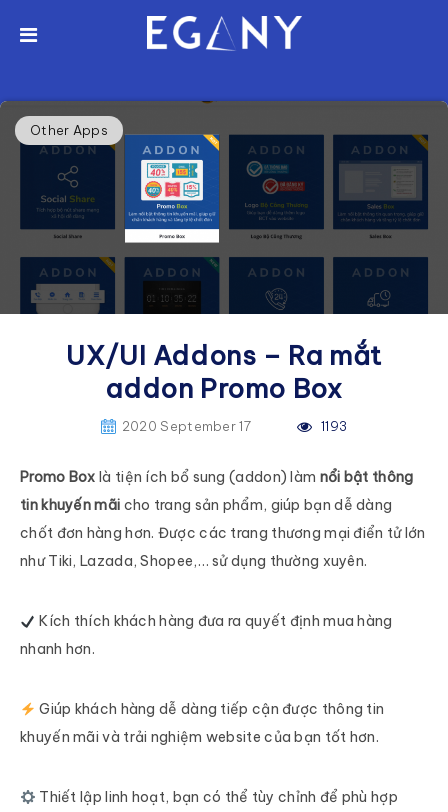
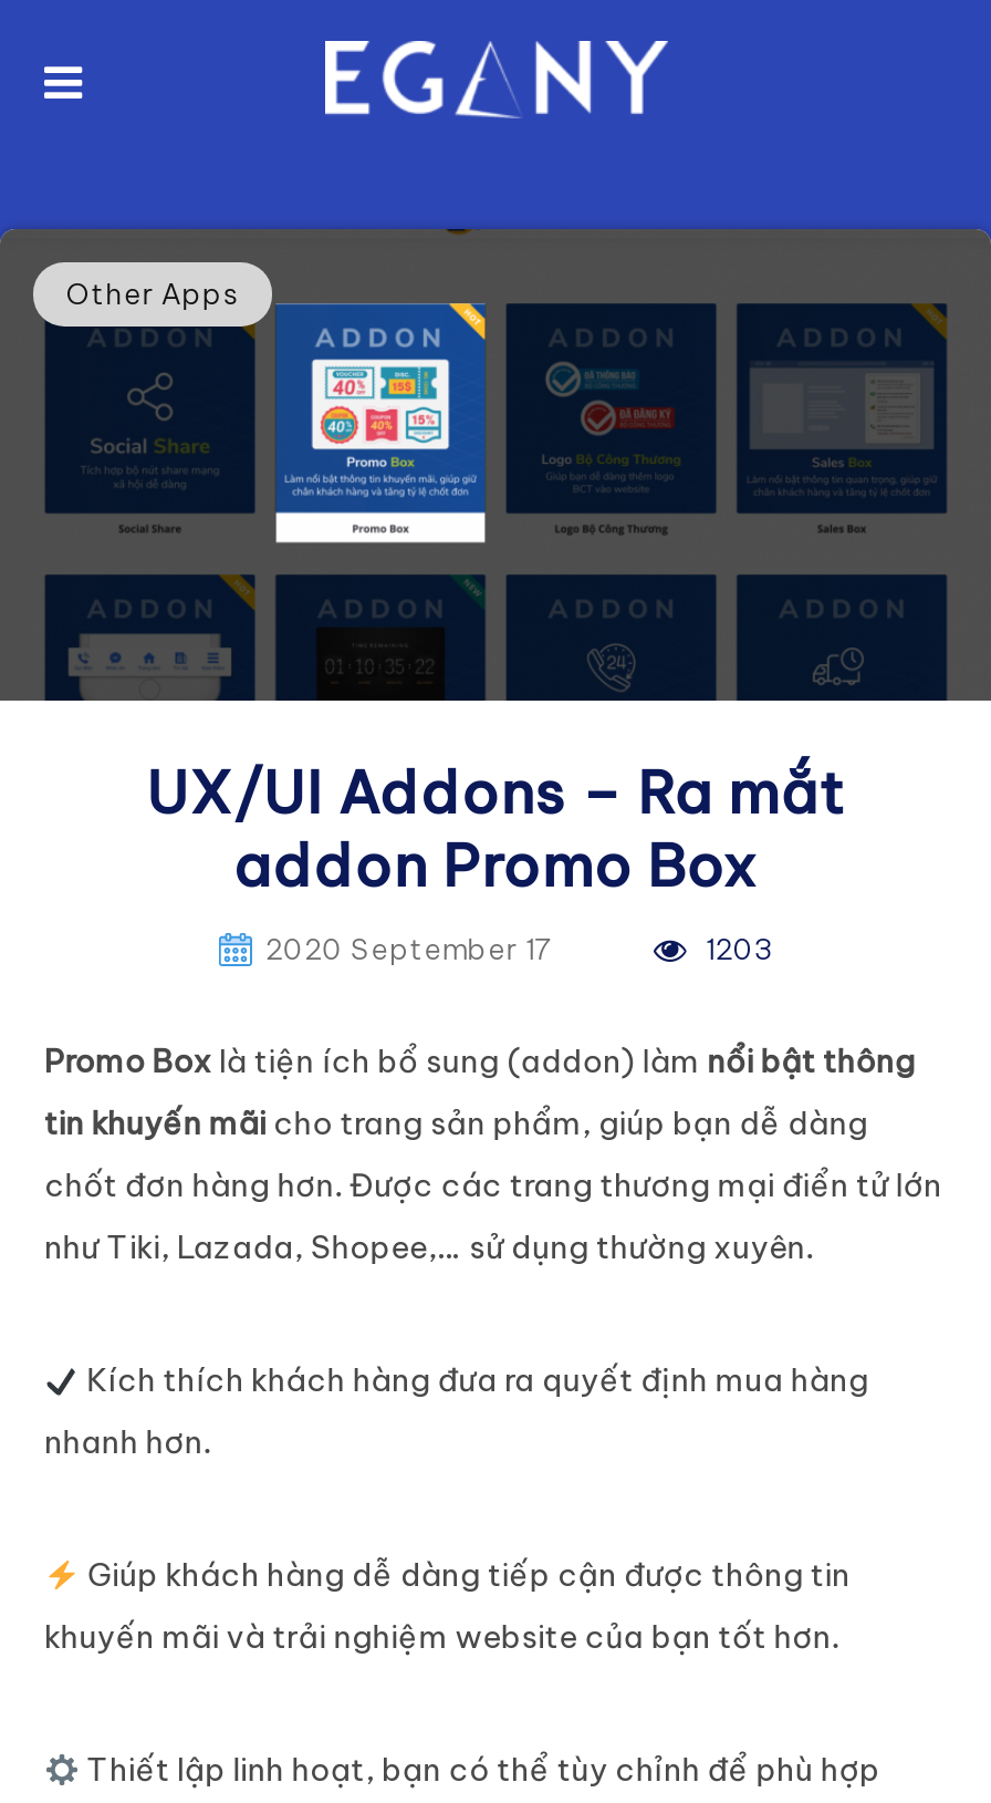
- 1193
+ 1203
